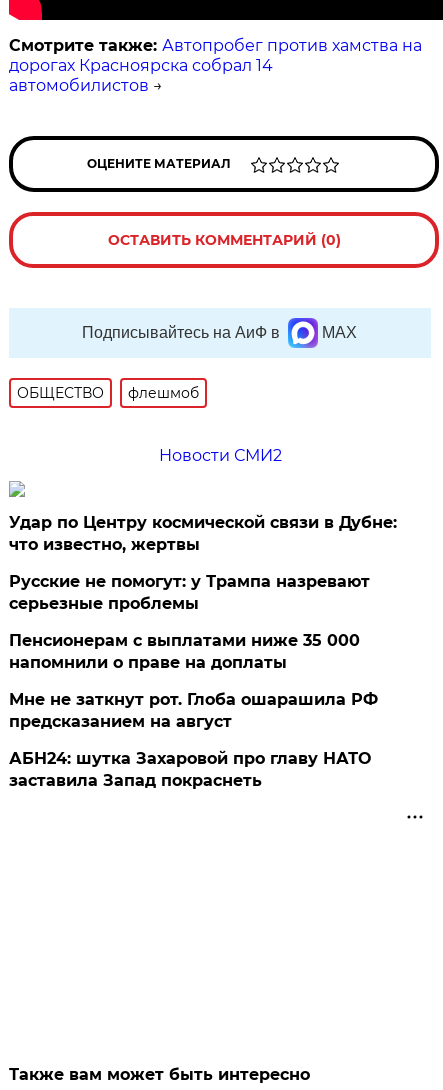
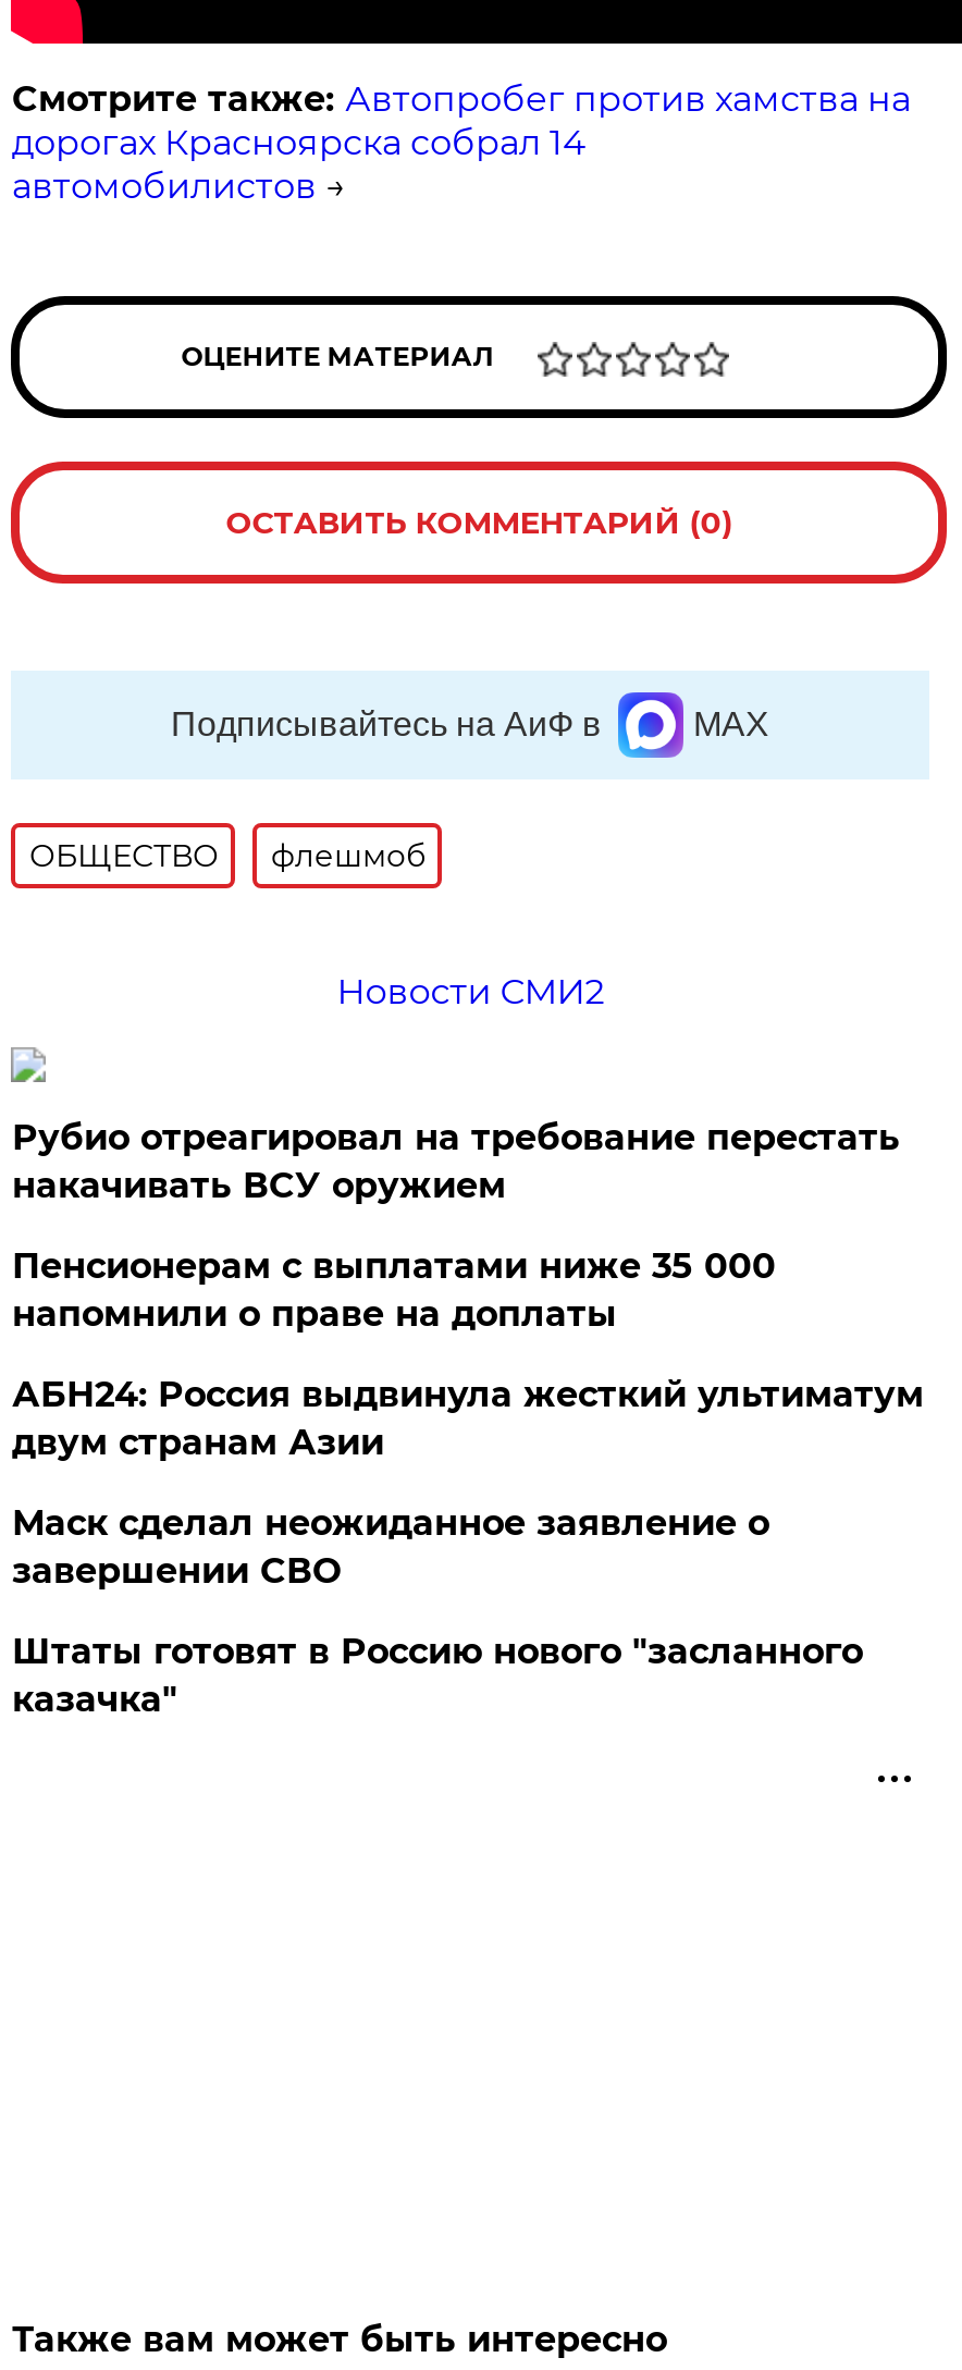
- Удар по Центру космической связи в Дубне:
- что известно, жертвы
- Русские не помогут: у Трампа назревают
- серьезные проблемы
+ Рубио отреагировал на требование перестать
+ накачивать ВСУ оружием

moved up: Пенсионерам с выплатами ниже 35 000 | напомнили о праве на доплаты

- Мне не заткнут рот. Глоба ошарашила РФ
- предсказанием на август
- АБН24: шутка Захаровой про главу НАТО
- заставила Запад покраснеть
+ АБН24: Россия выдвинула жесткий ультиматум
+ двум странам Азии
+ Маск сделал неожиданное заявление о
+ завершении СВО
+ Штаты готовят в Россию нового "засланного
+ казачка"
